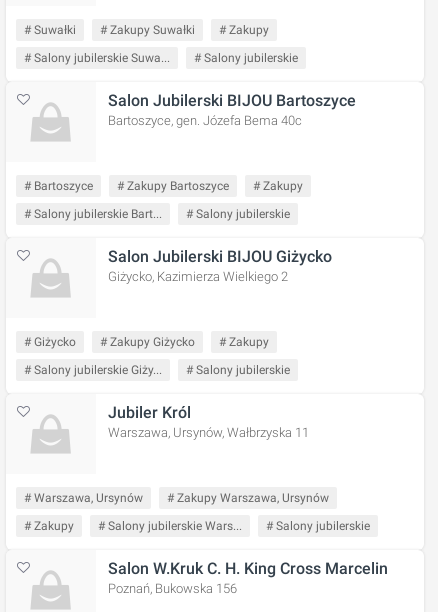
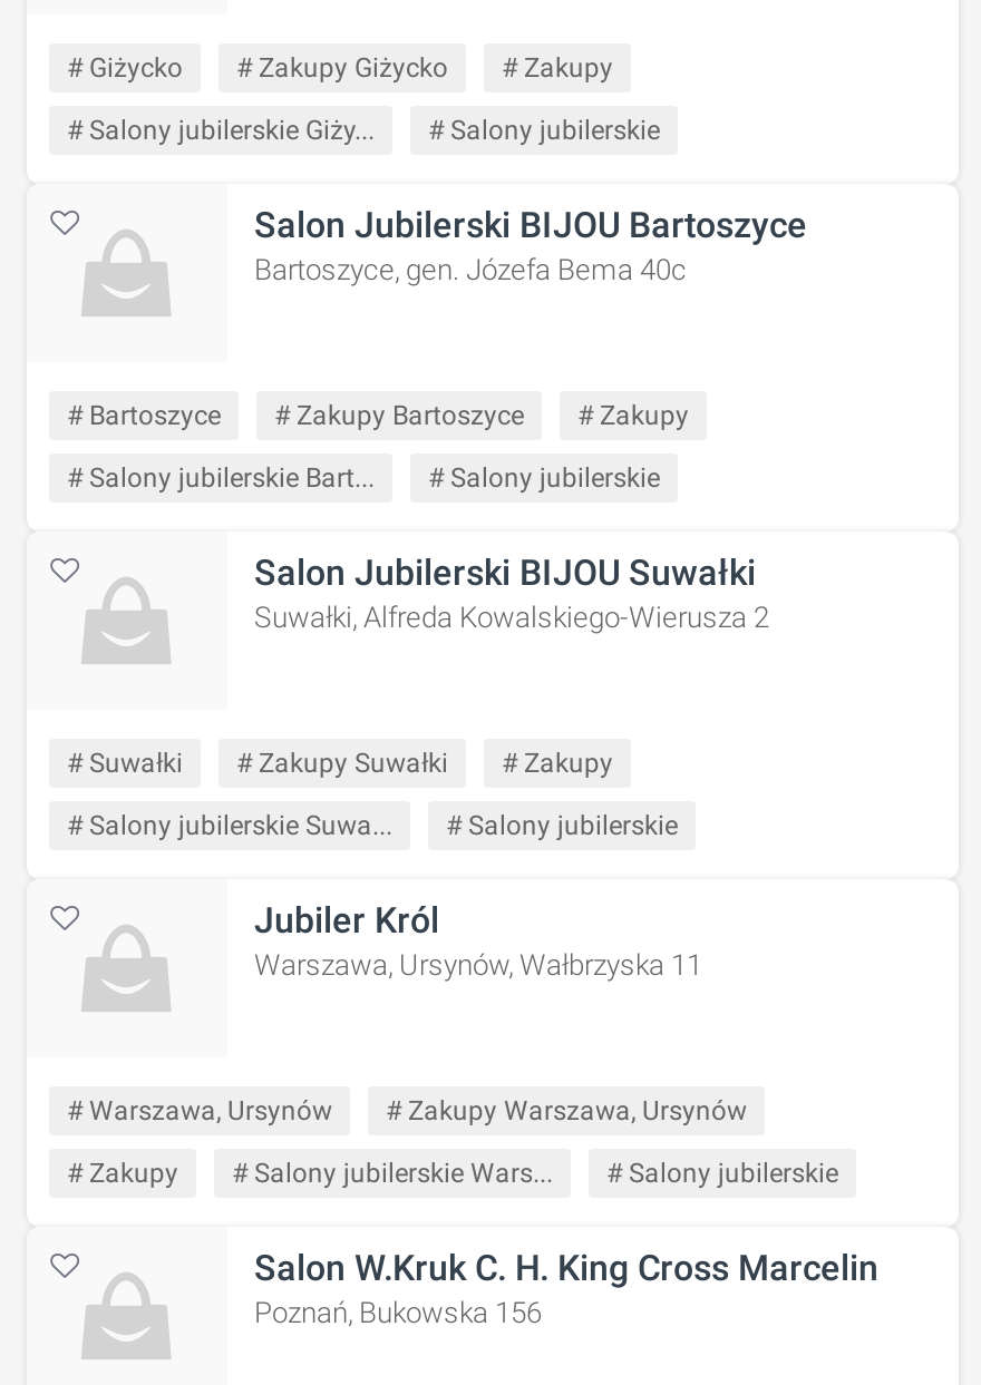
moved down: # Suwałki | # Zakupy Suwałki

moved down: # Salony jubilerskie Suwa...

- Salon Jubilerski BIJOU Giżycko
- Giżycko, Kazimierza Wielkiego 2
+ Salon Jubilerski BIJOU Suwałki
+ Suwałki, Alfreda Kowalskiego-Wierusza 2

moved up: # Giżycko | # Zakupy Giżycko

moved up: # Salony jubilerskie Giży...
